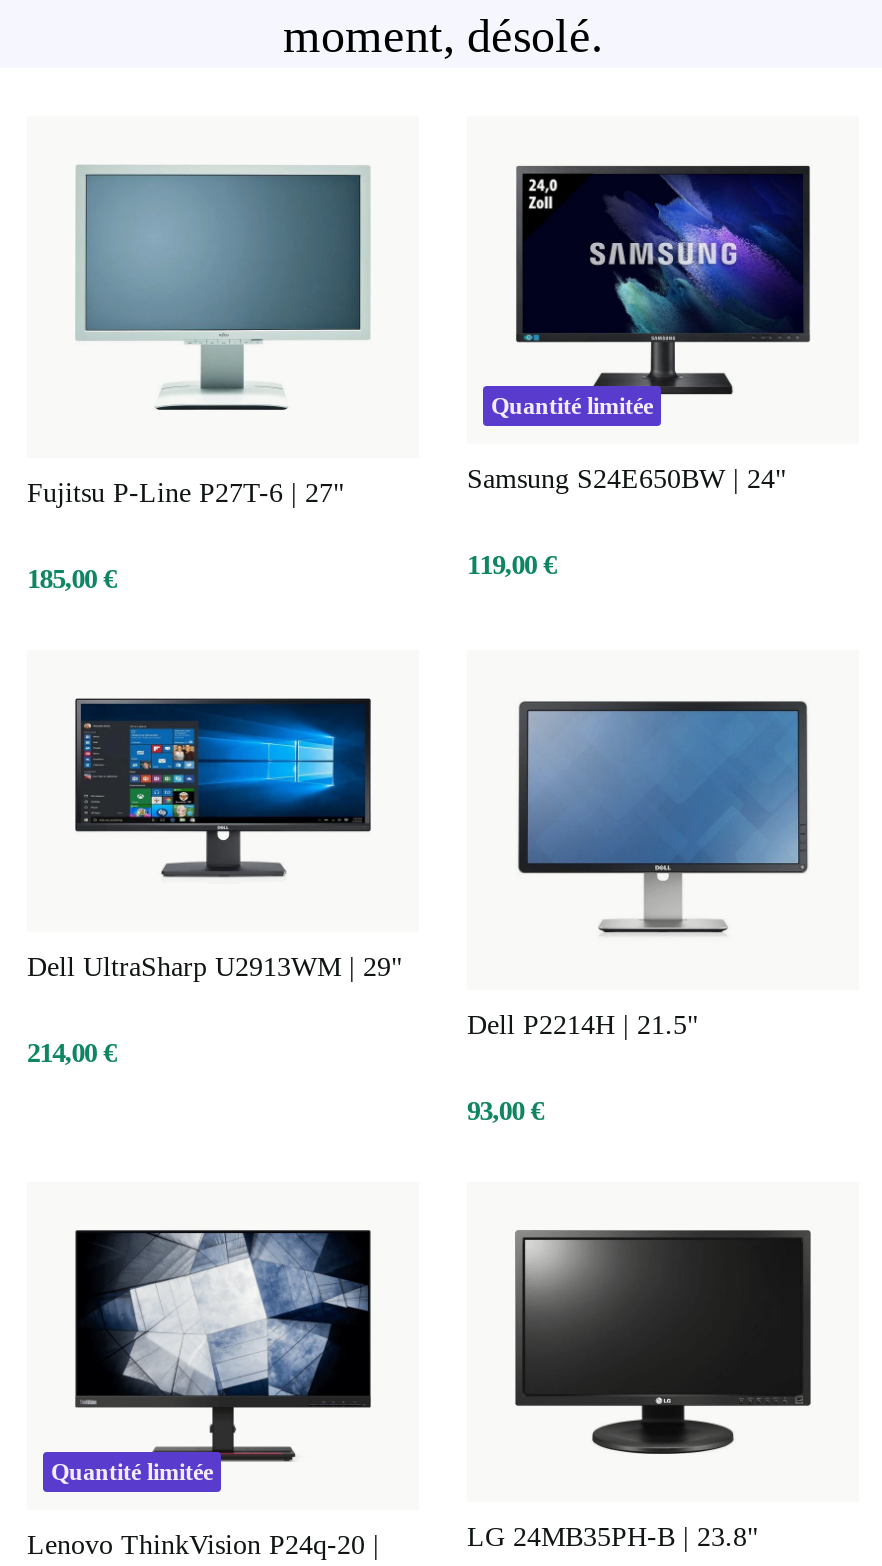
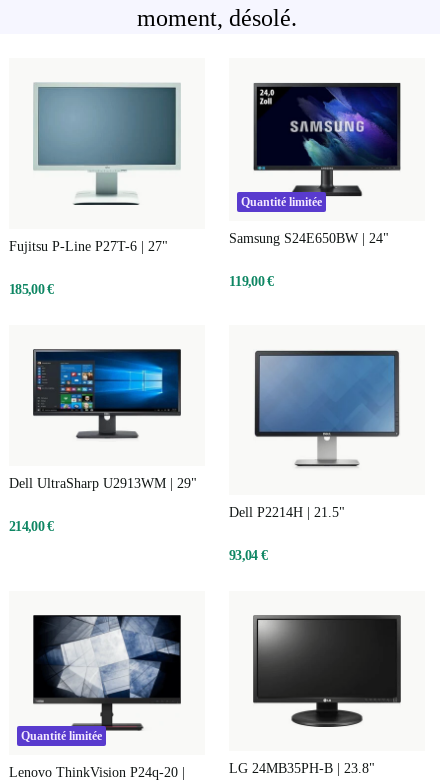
- 93,00 €
+ 93,04 €
